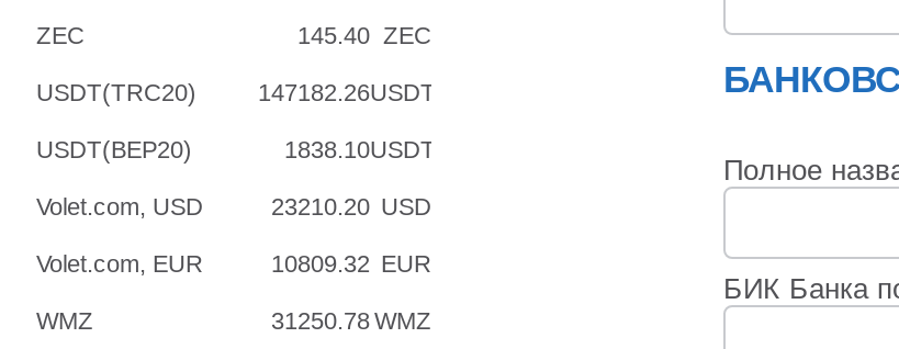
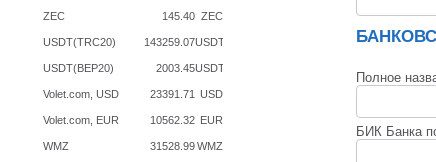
- 147182.26 USDT
+ 143259.07 USDT

- 1838.10 USDT
+ 2003.45 USDT

- 23210.20 USD
+ 23391.71 USD

- 10809.32 EUR
+ 10562.32 EUR

- 31250.78 WMZ
+ 31528.99 WMZ
